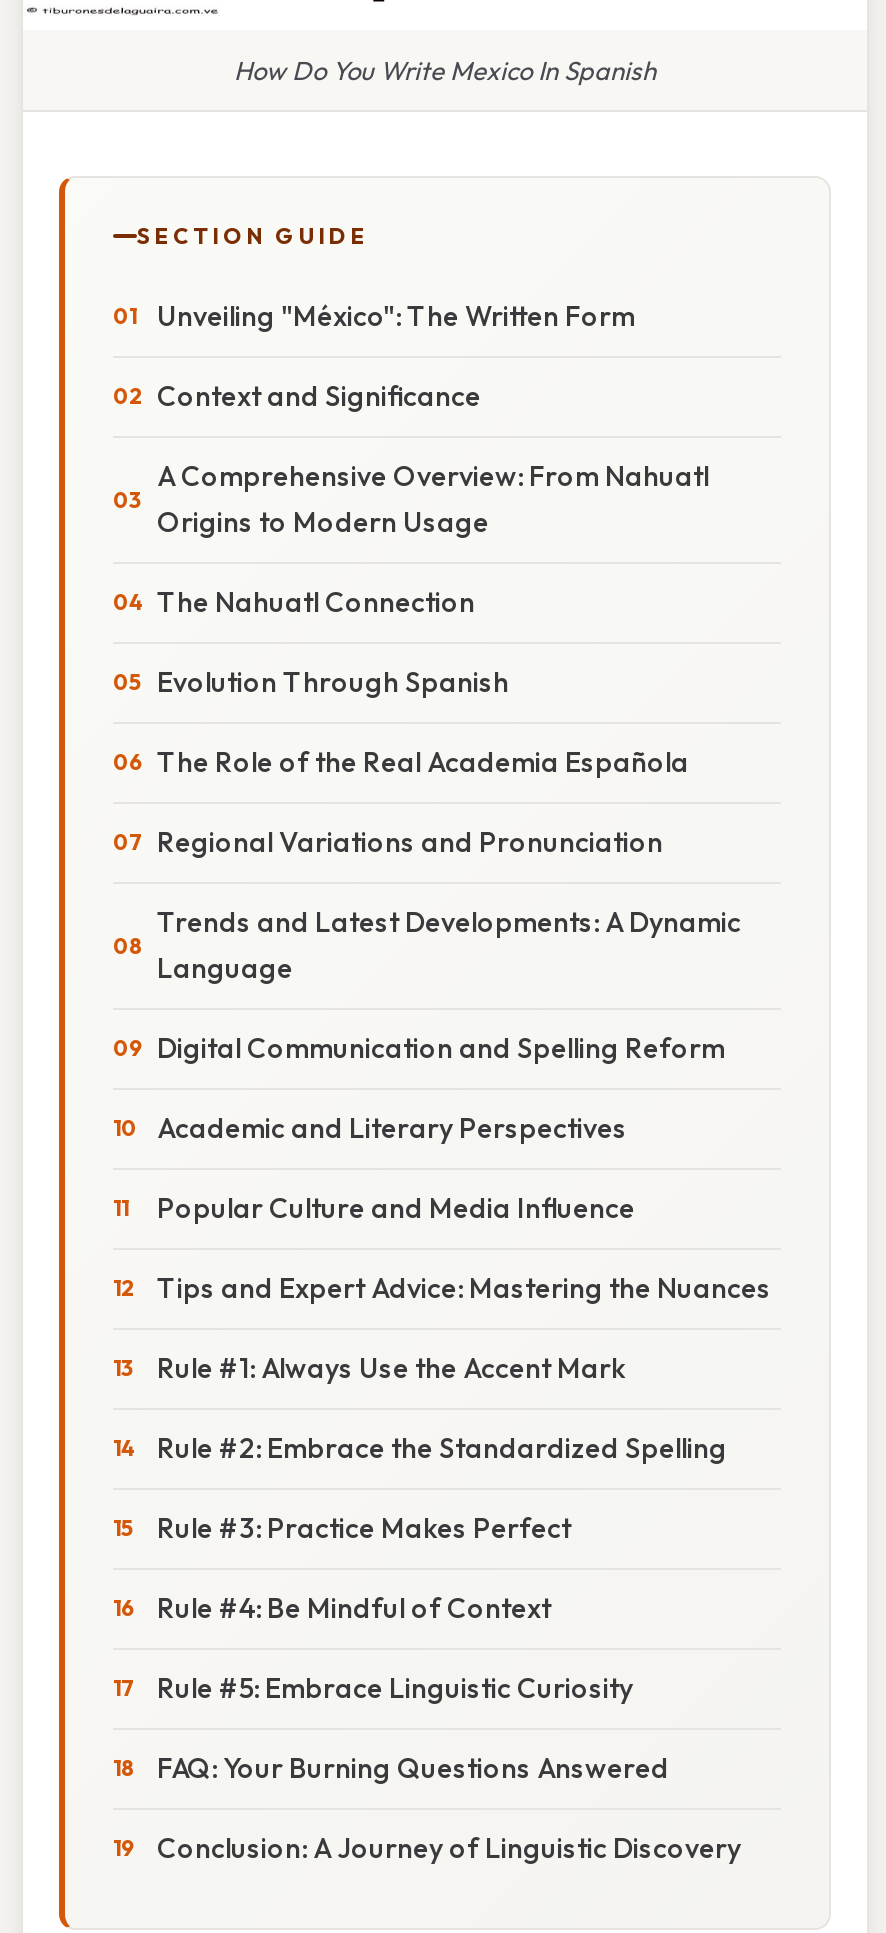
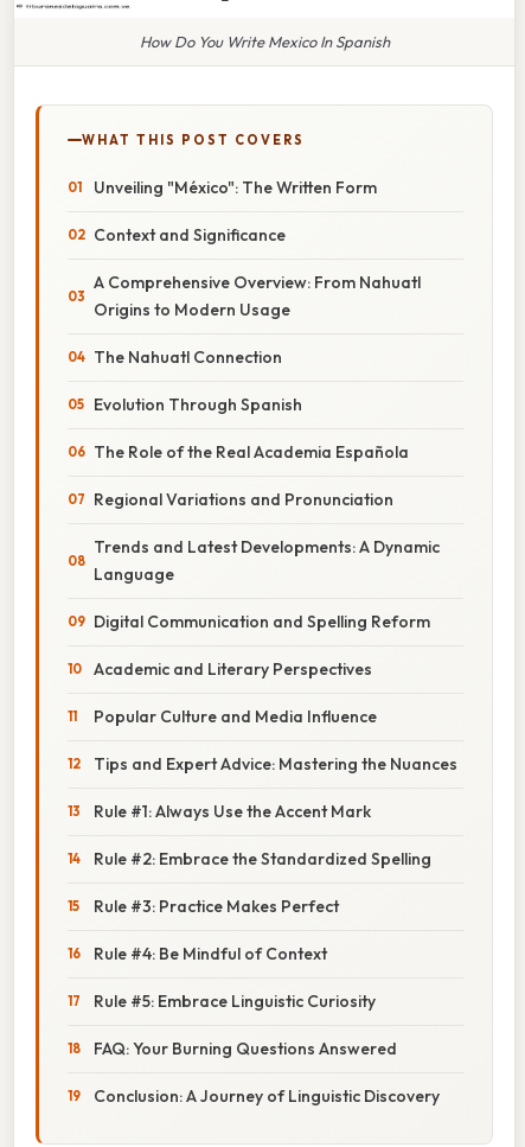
- SECTION GUIDE
+ WHAT THIS POST COVERS
